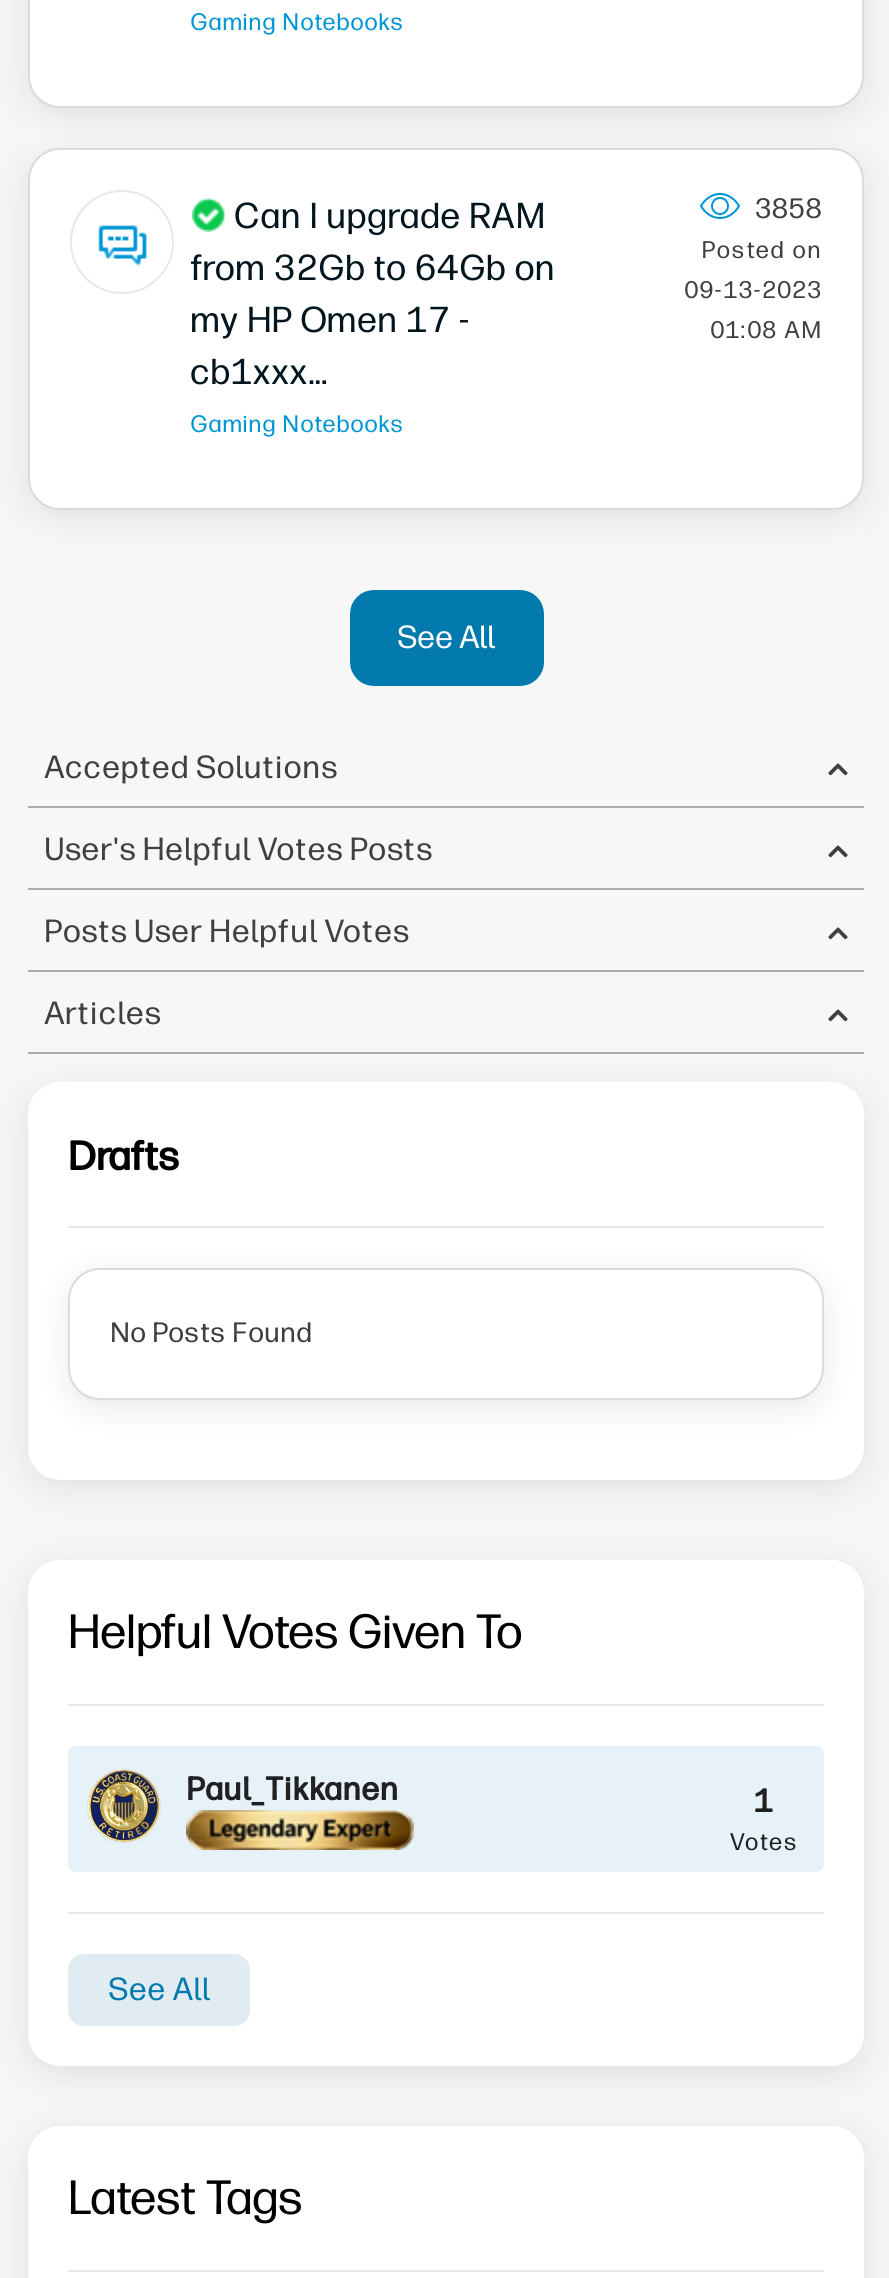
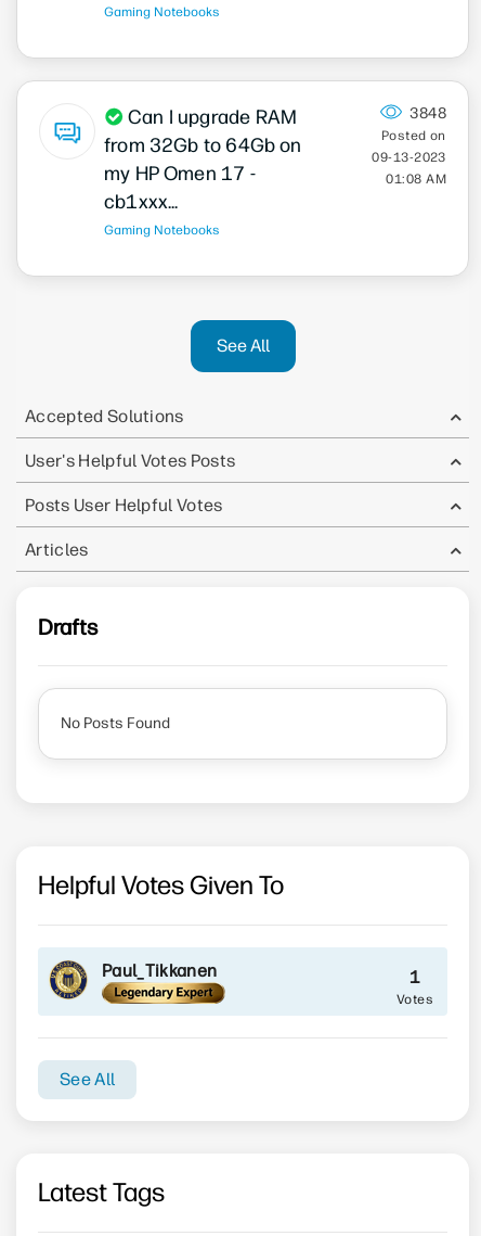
- 3858
+ 3848
